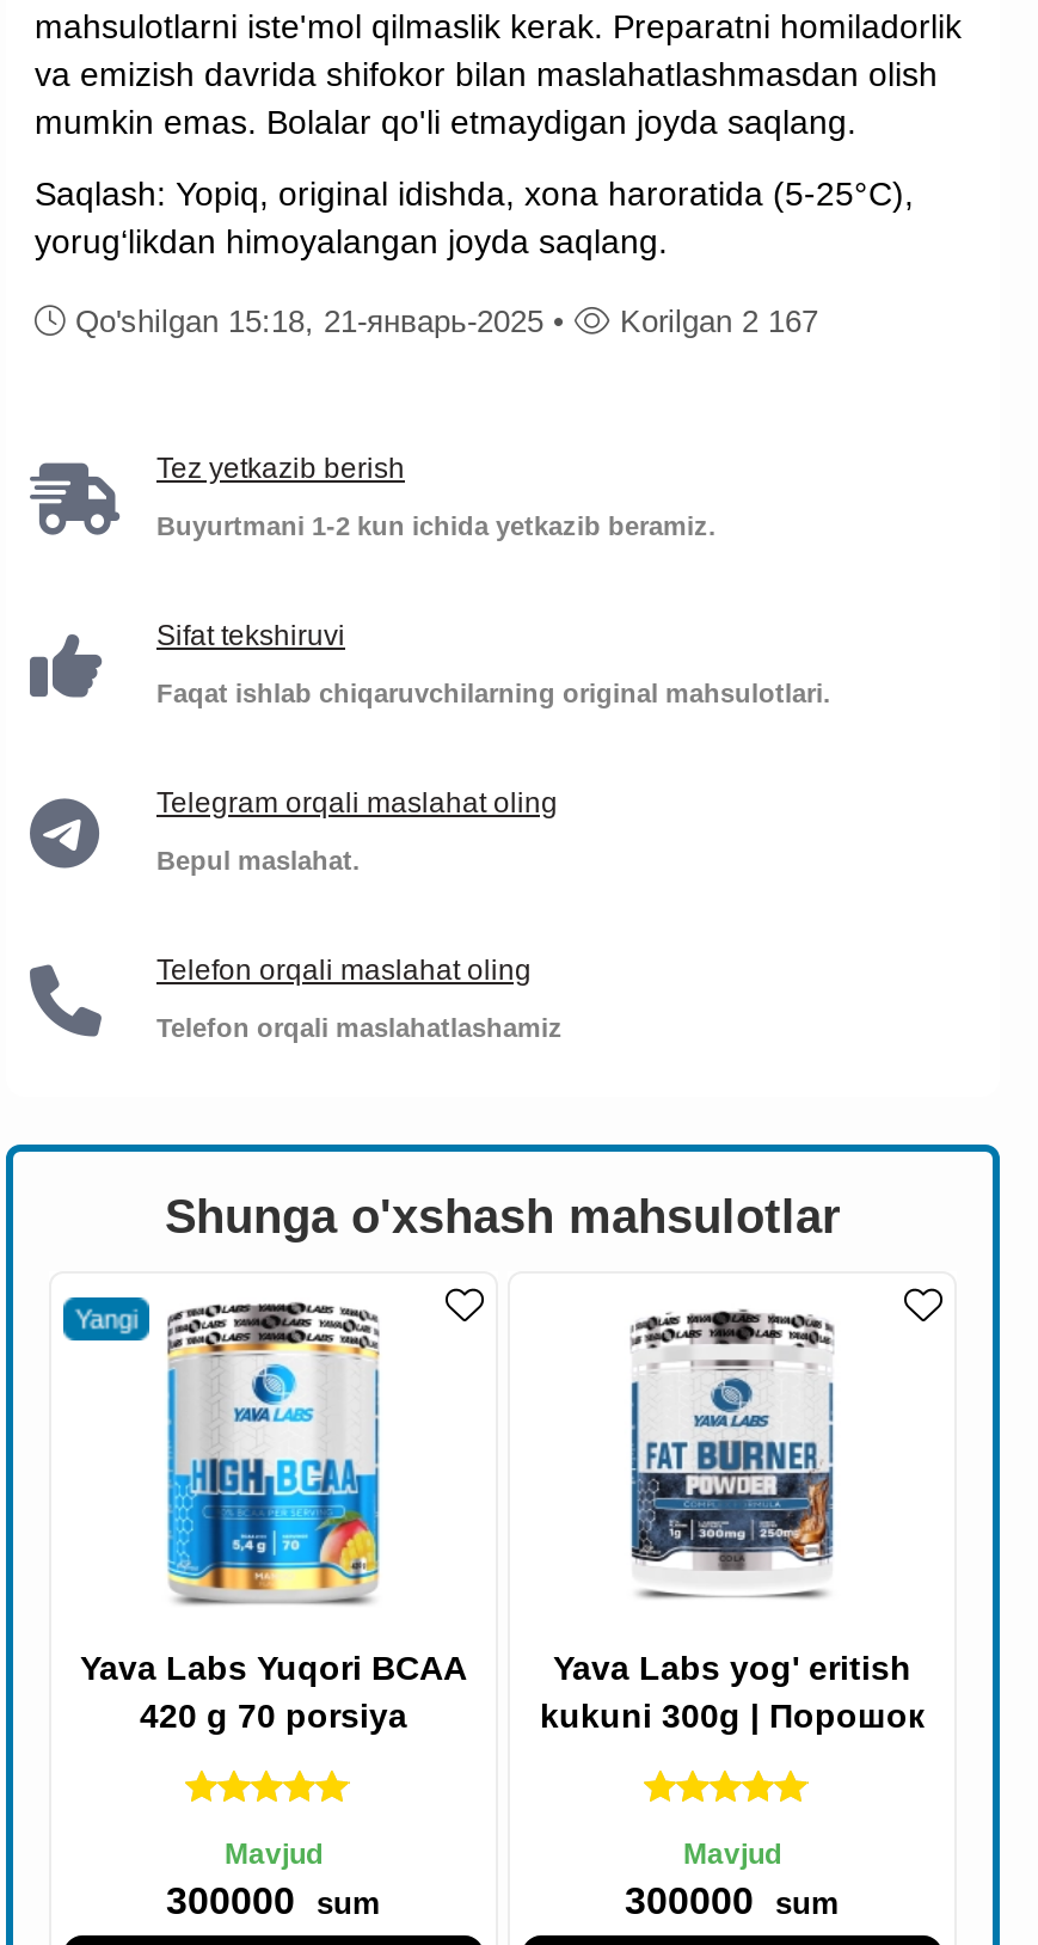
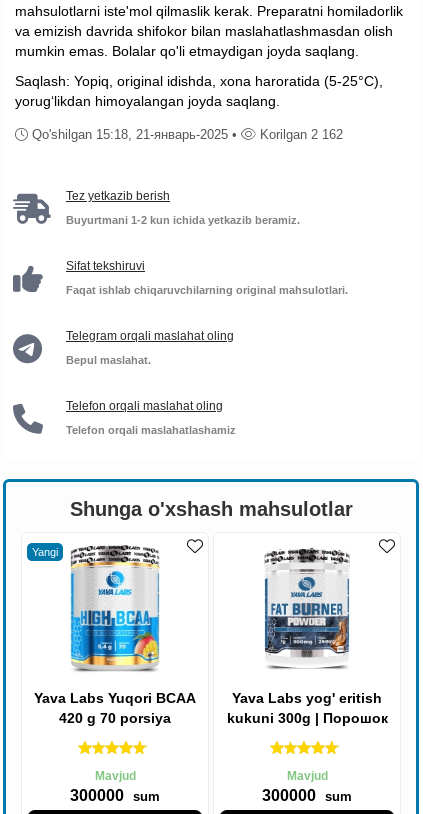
- Qo'shilgan 15:18, 21-январь-2025 • Korilgan 2 167
+ Qo'shilgan 15:18, 21-январь-2025 • Korilgan 2 162
